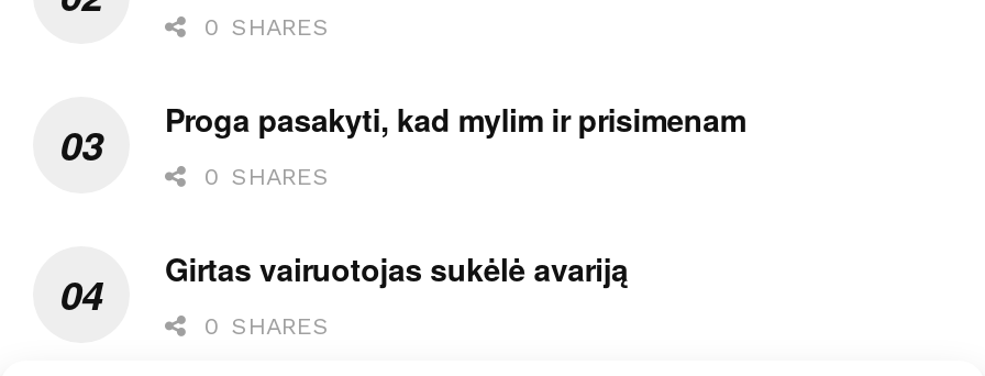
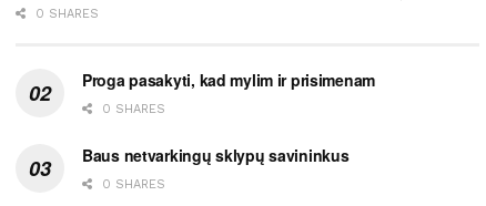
- Girtas vairuotojas sukėlė avariją
+ Baus netvarkingų sklypų savininkus
